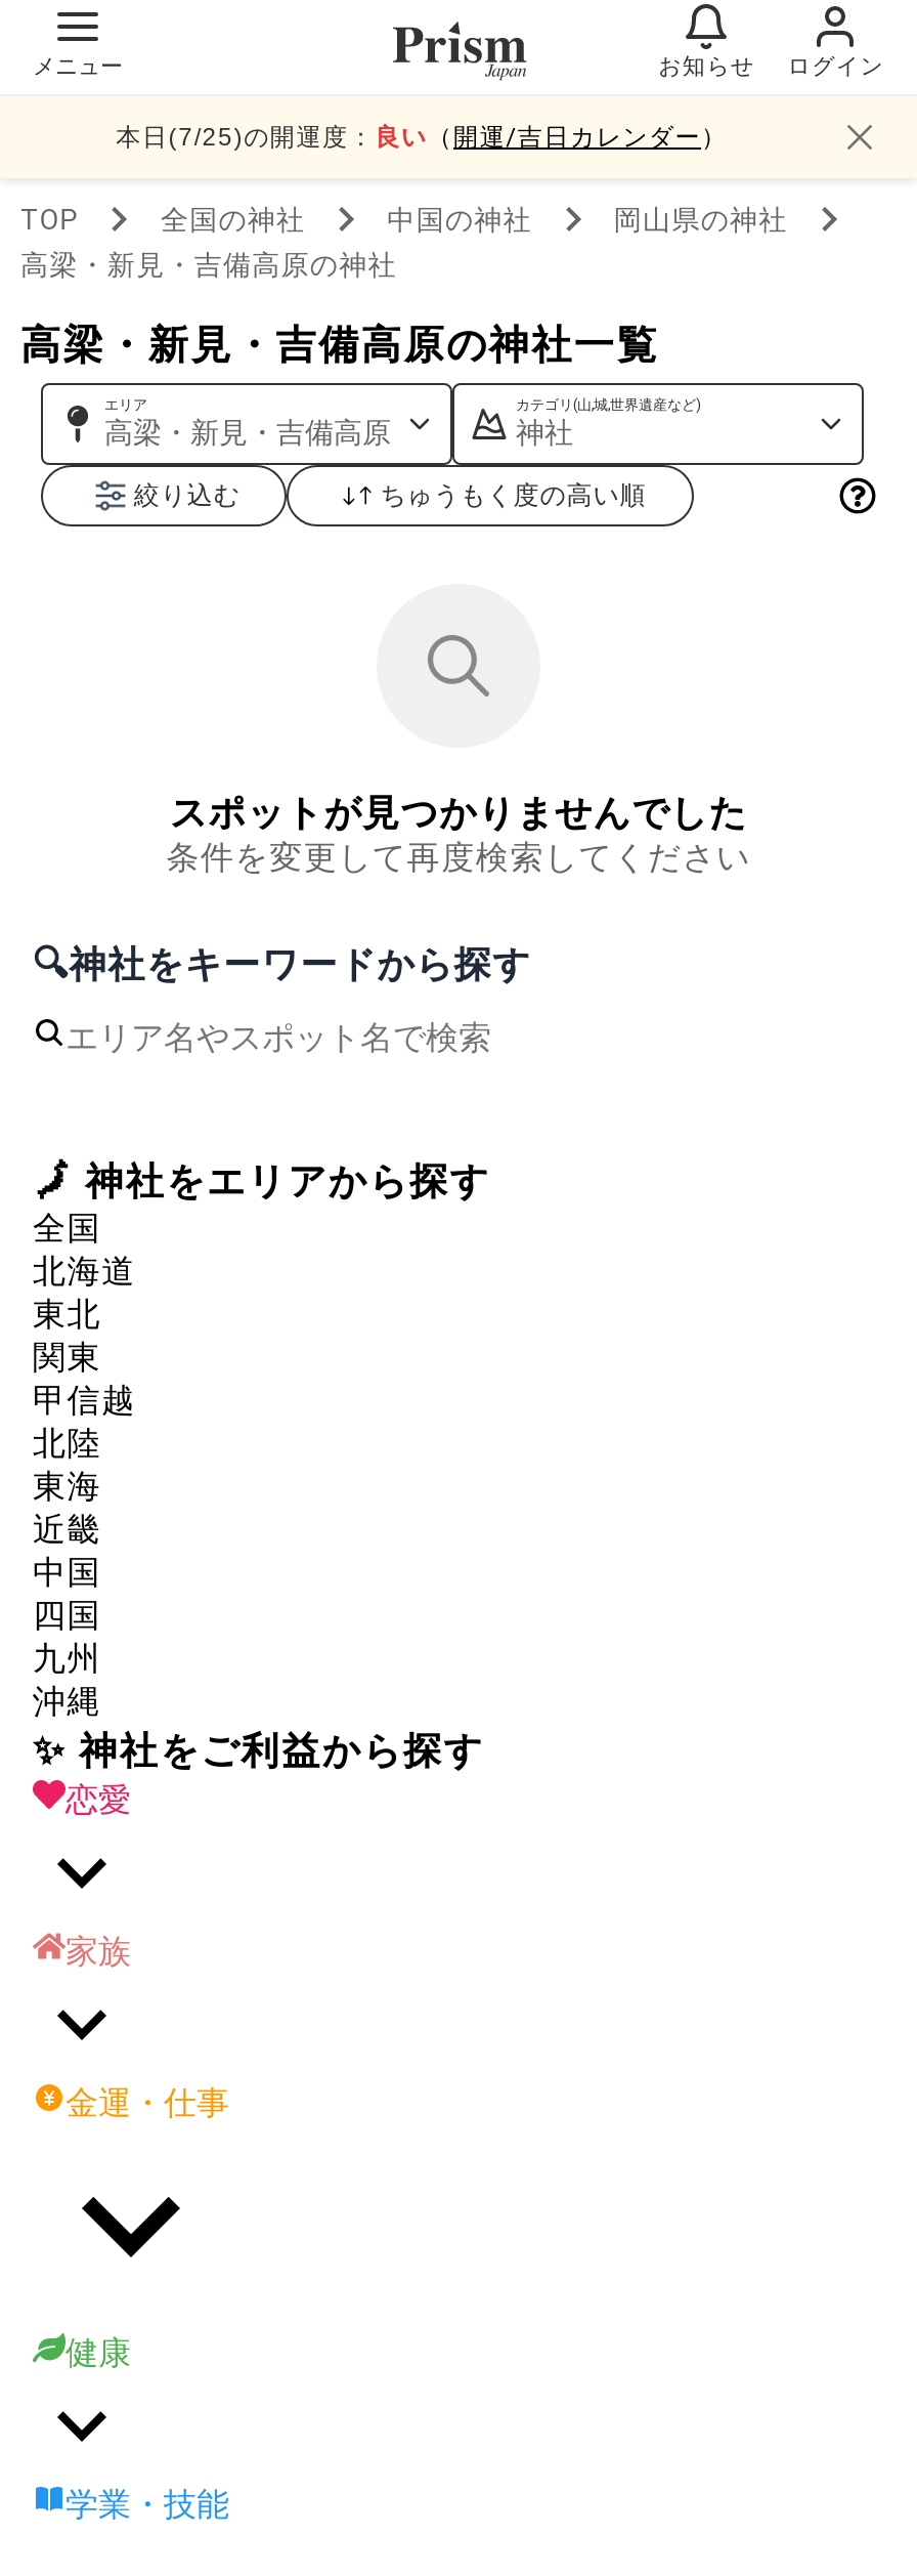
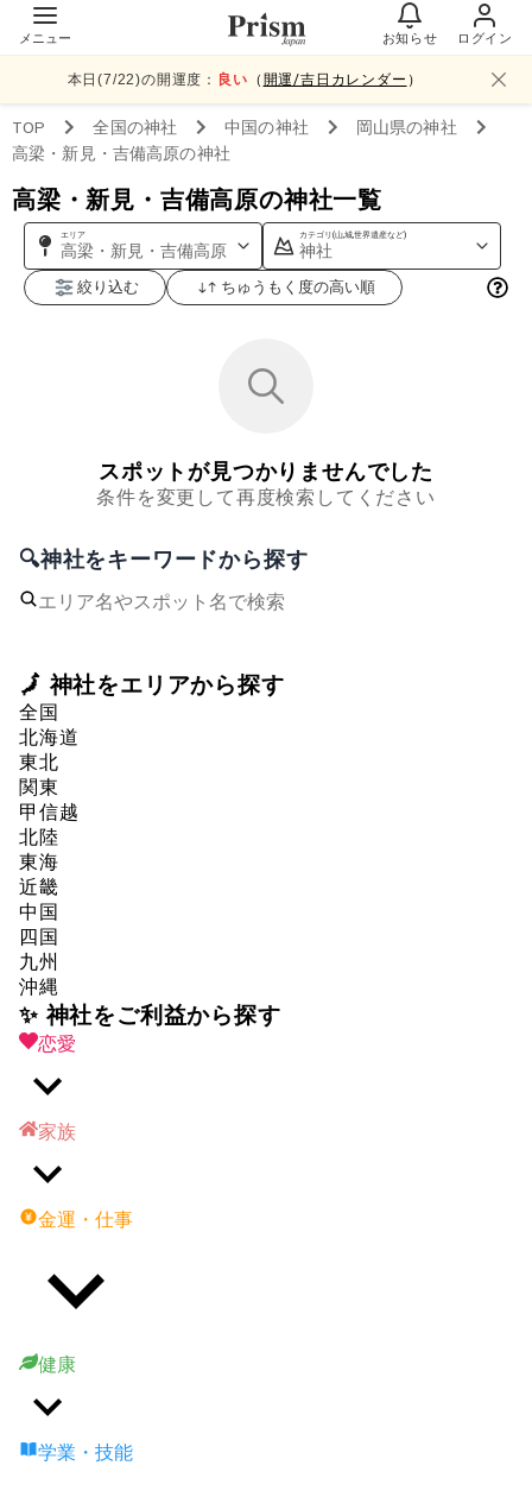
- 本日(7/25)の開運度：良い（開運/吉日カレンダー）
+ 本日(7/22)の開運度：良い（開運/吉日カレンダー）
